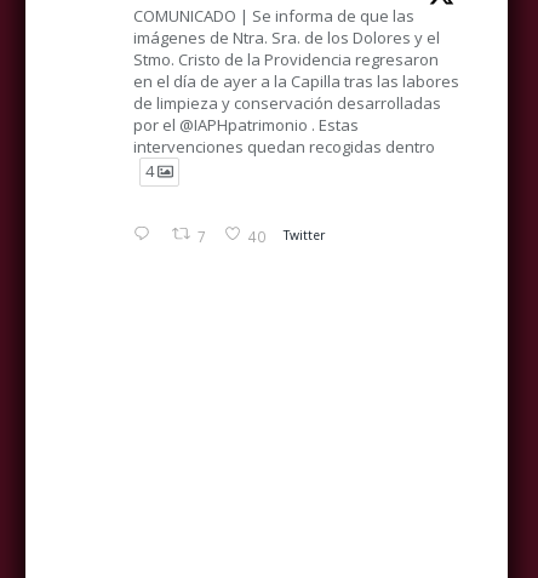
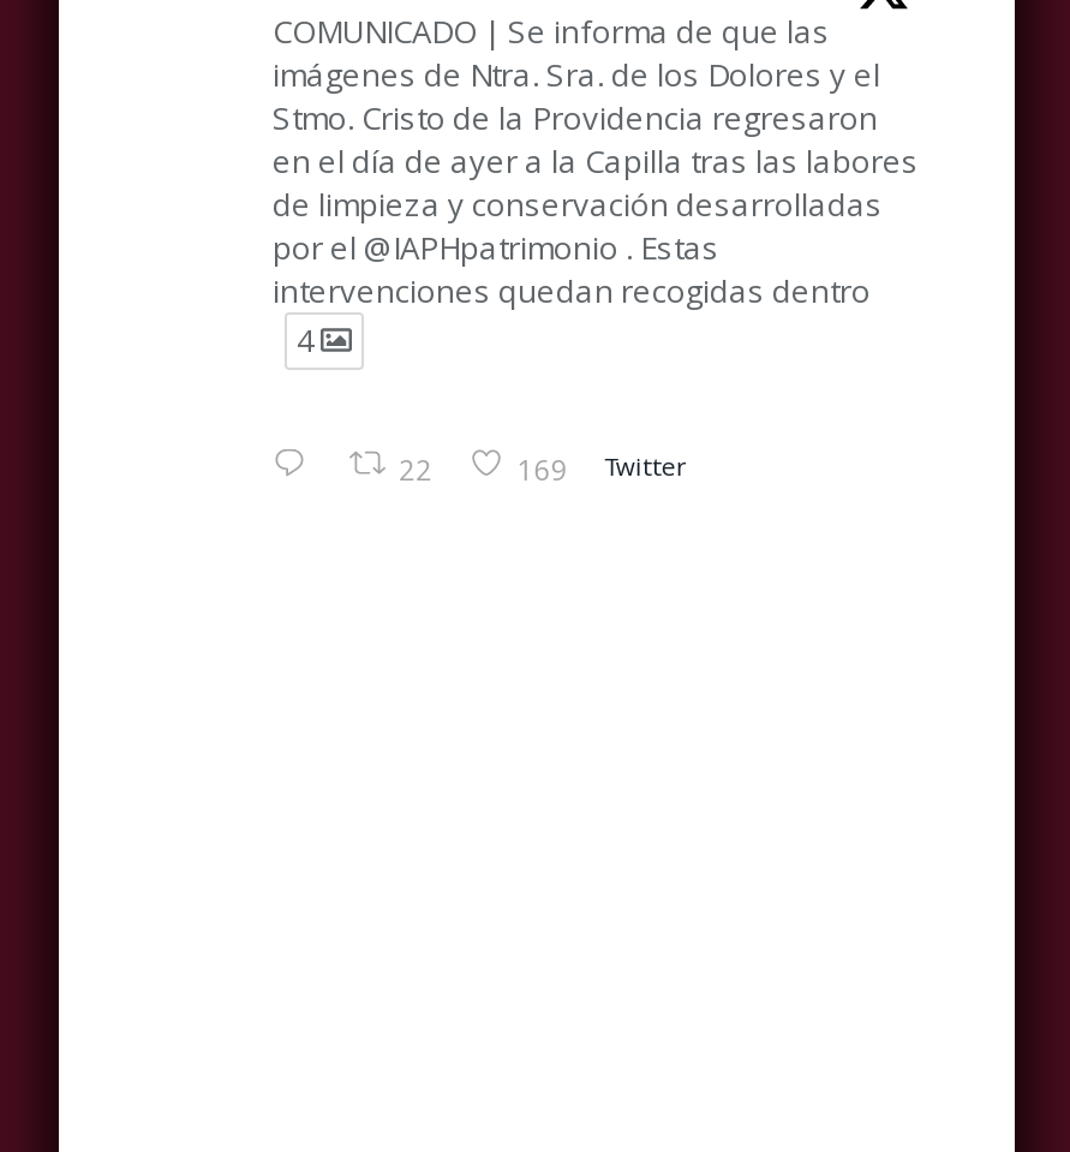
- 7
+ 22

- 40 Twitter
+ 169 Twitter
